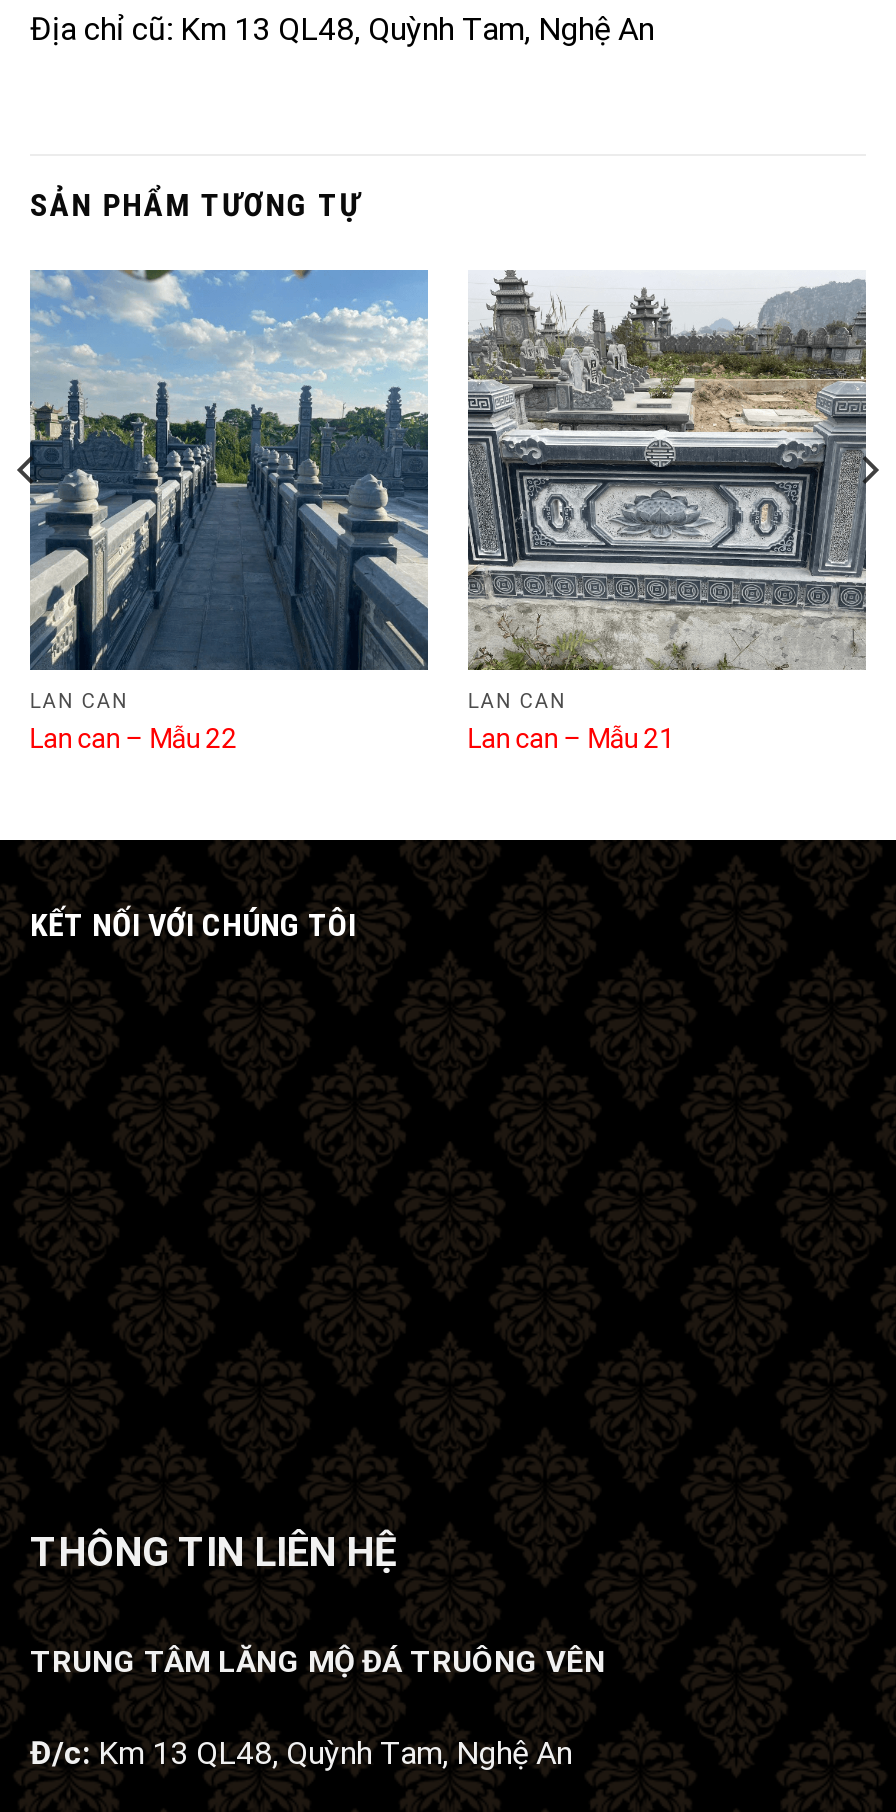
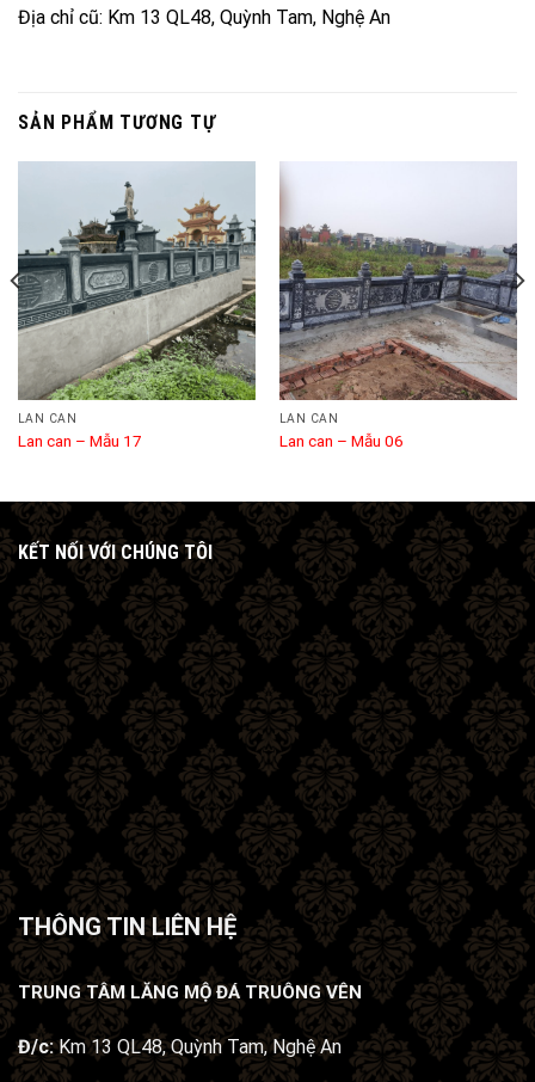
- [image]
- Lan can – Mẫu 22
+ [image]
+ Lan can – Mẫu 17

- [image]
- Lan can – Mẫu 21
+ [image]
+ Lan can – Mẫu 06
